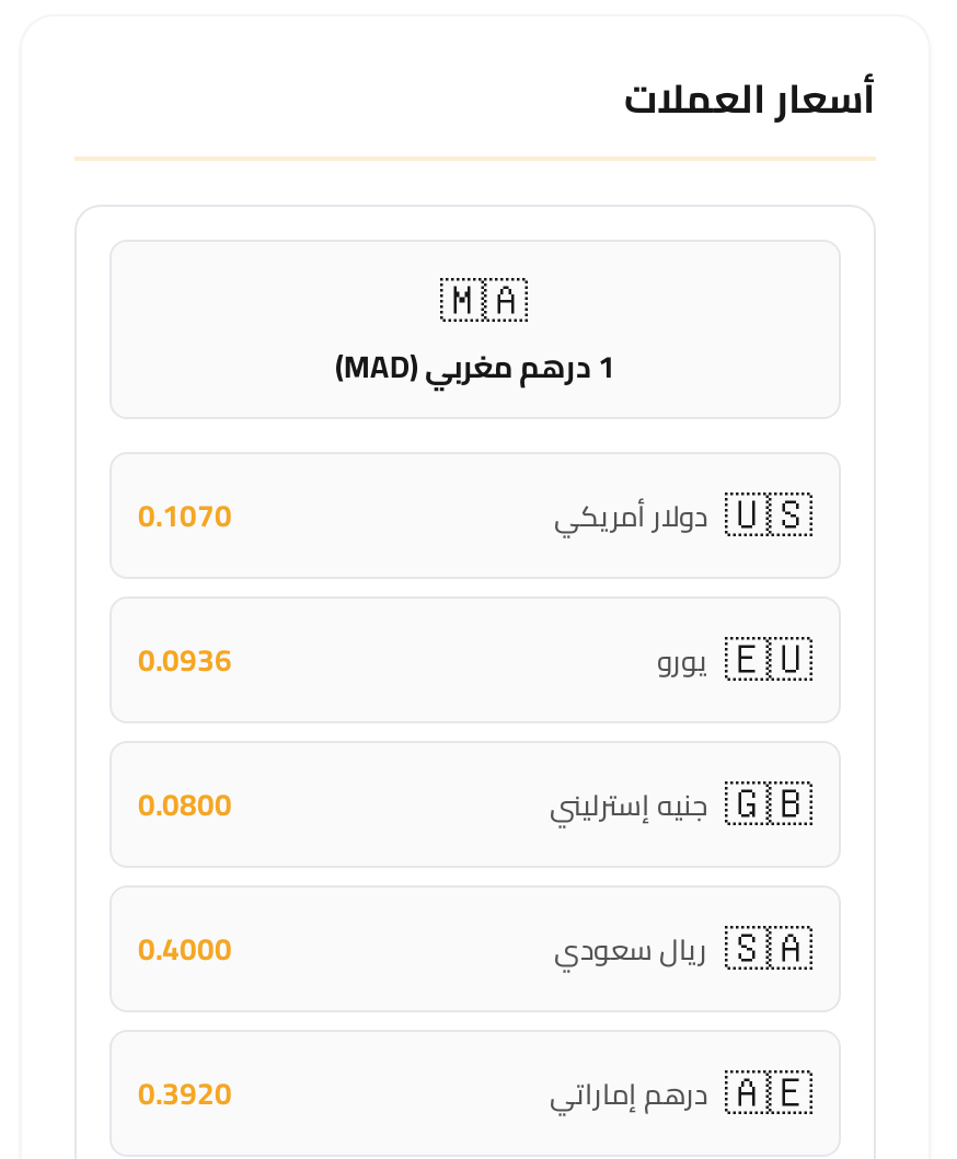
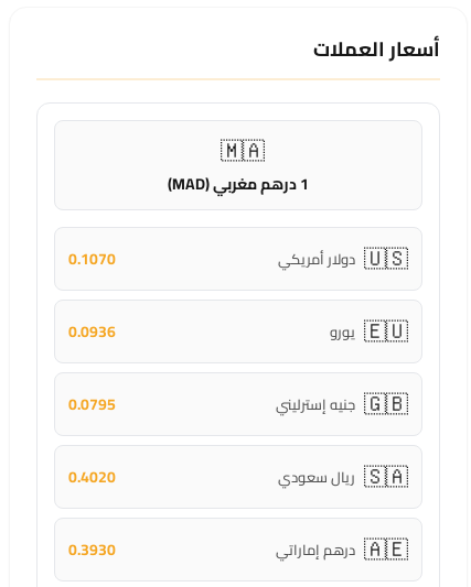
- 0.0800
+ 0.0795

- 0.4000
+ 0.4020

- 0.3920
+ 0.3930
